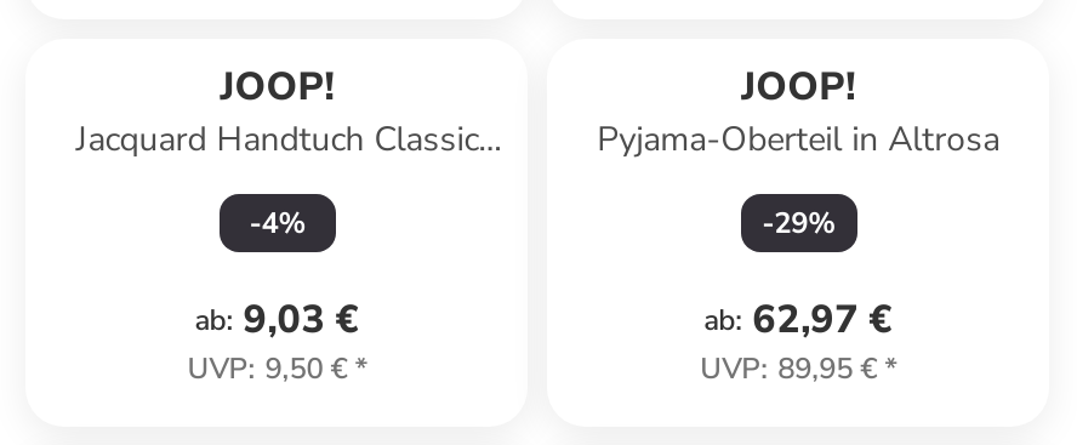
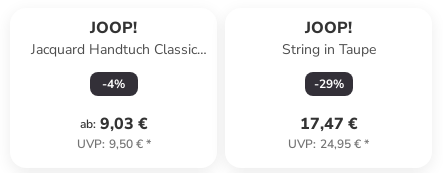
- Pyjama-Oberteil in Altrosa
+ String in Taupe

- ab: 62,97 €
- UVP: 89,95 €*
+ 17,47 €
+ UVP: 24,95 €*
